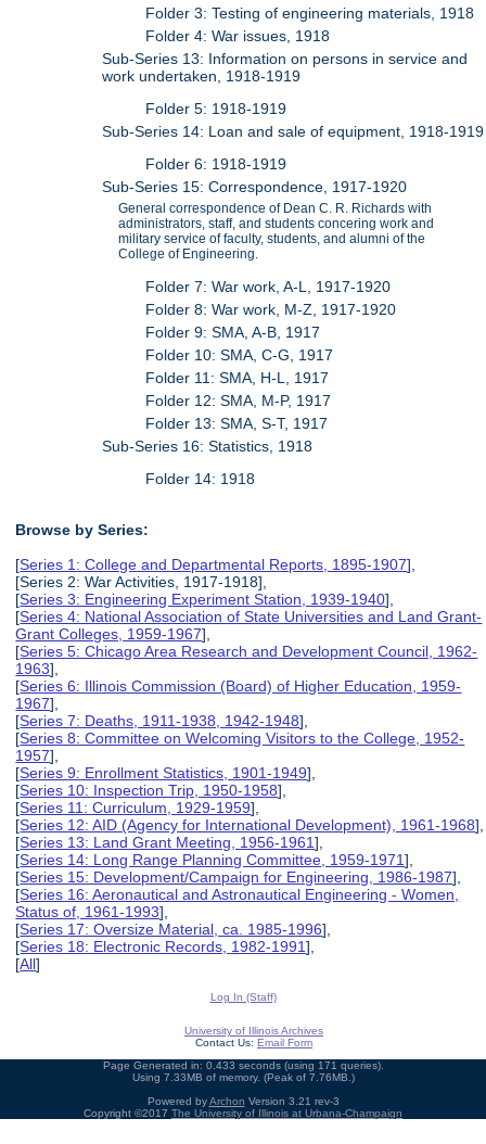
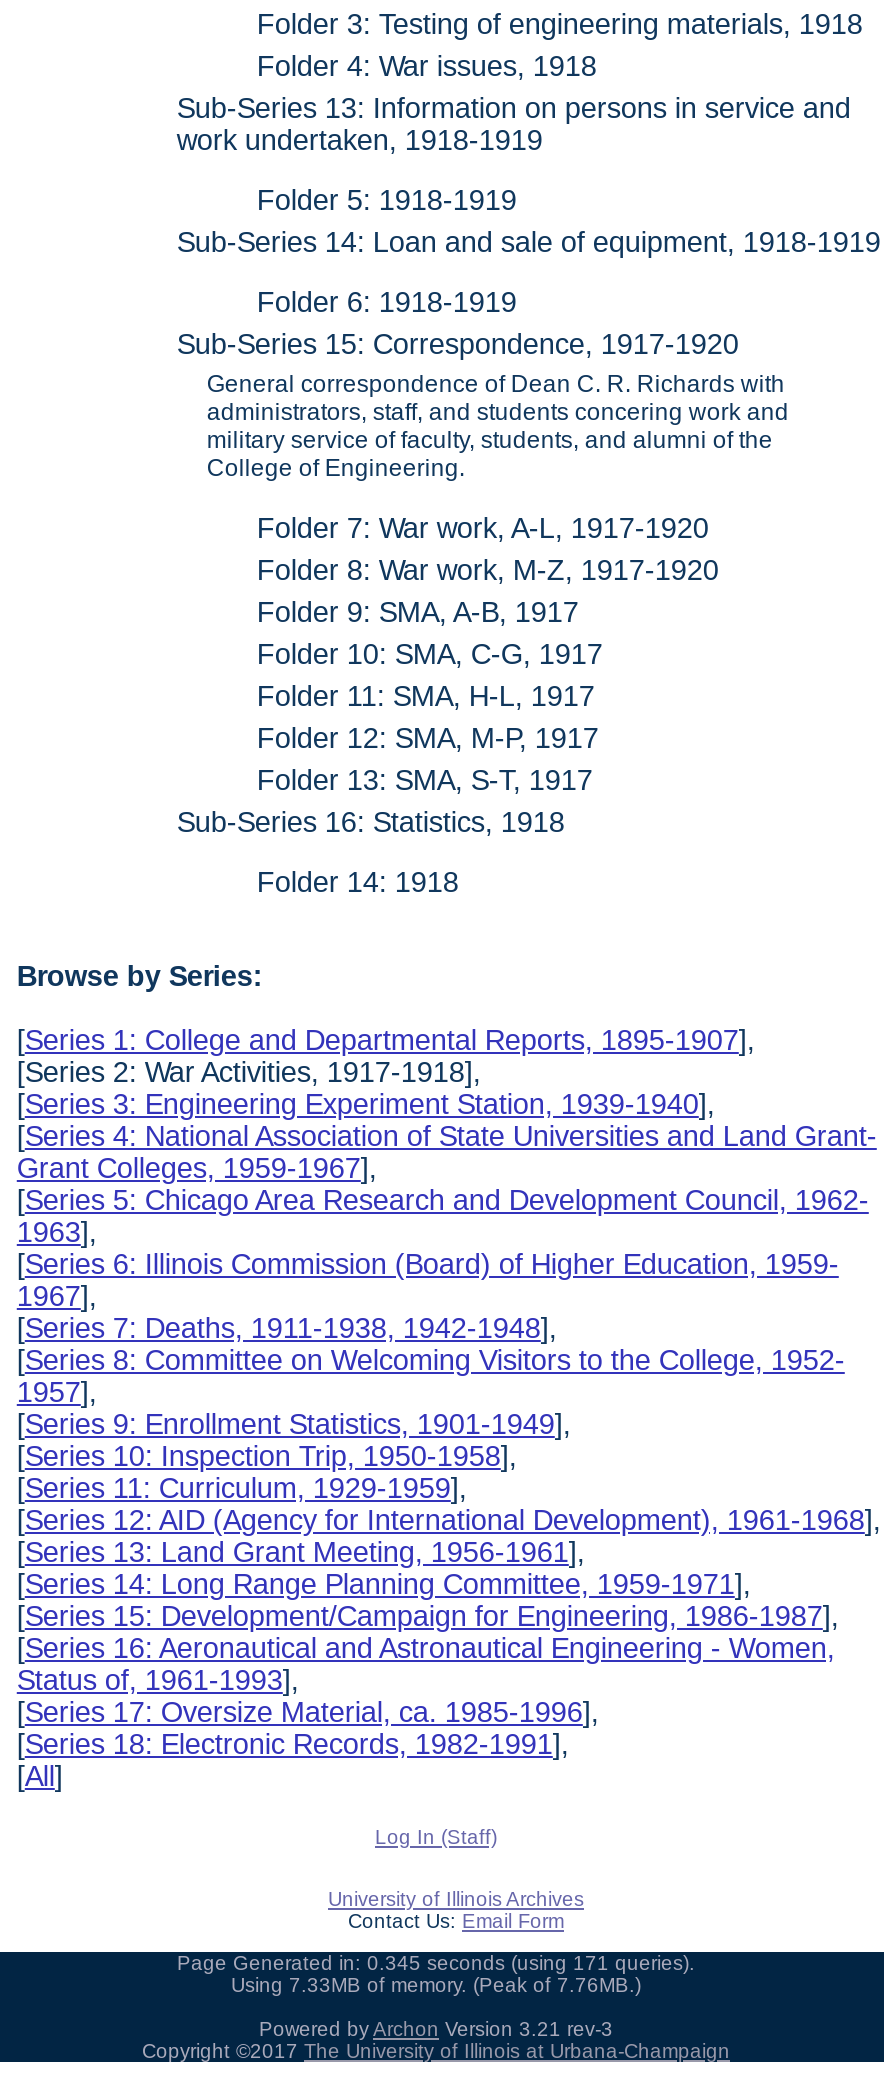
- Page Generated in: 0.433 seconds (using 171 queries).
+ Page Generated in: 0.345 seconds (using 171 queries).
